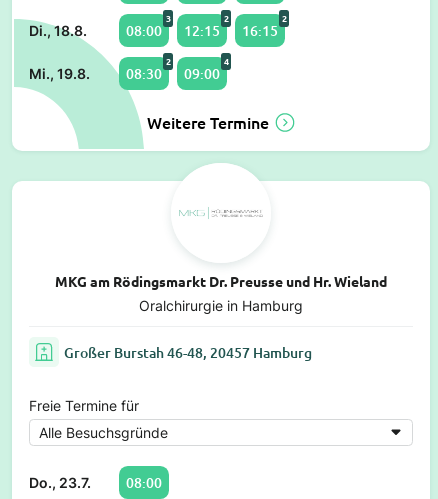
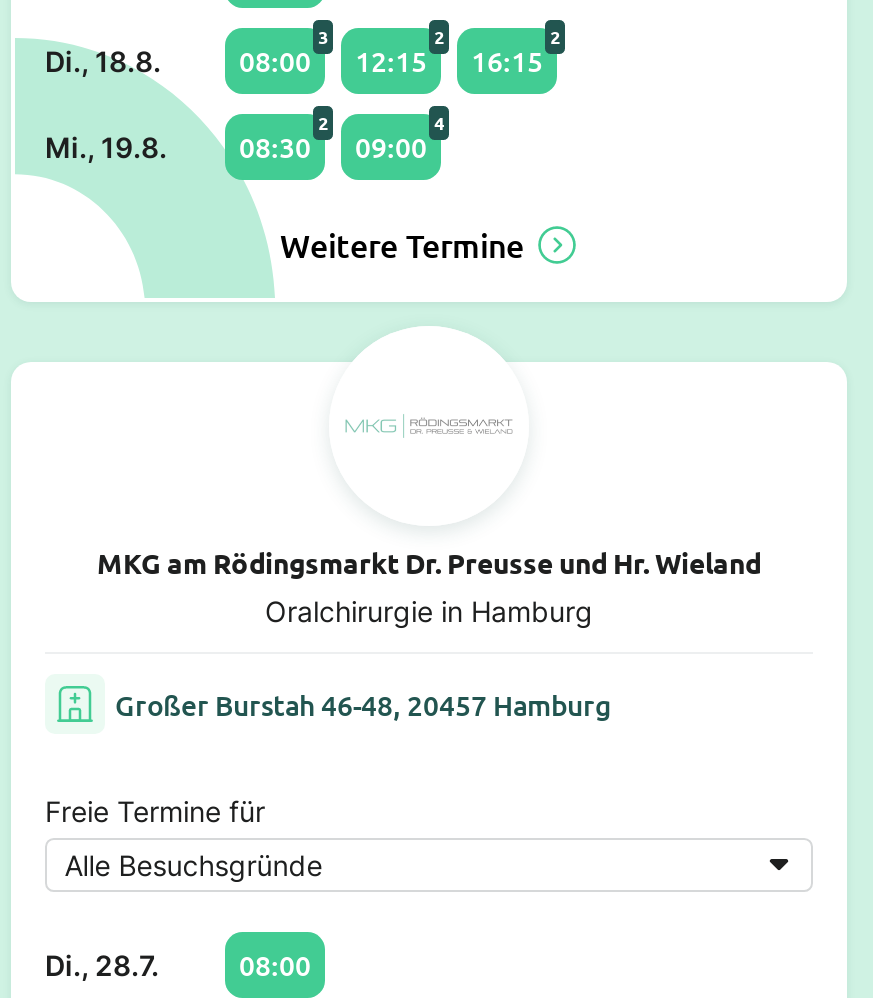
- Do., 23.7.
+ Di., 28.7.
